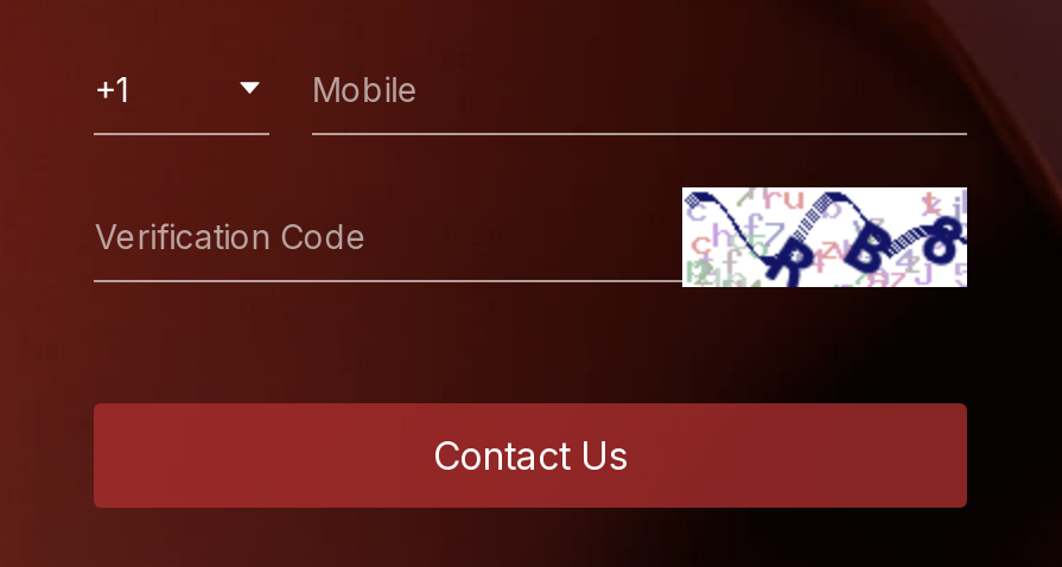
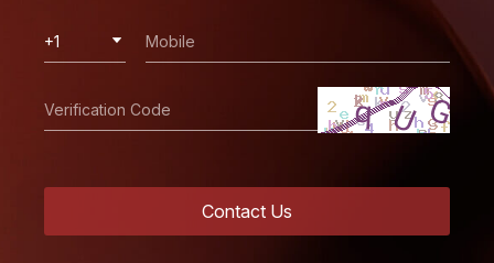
- [image]
+ [image]
